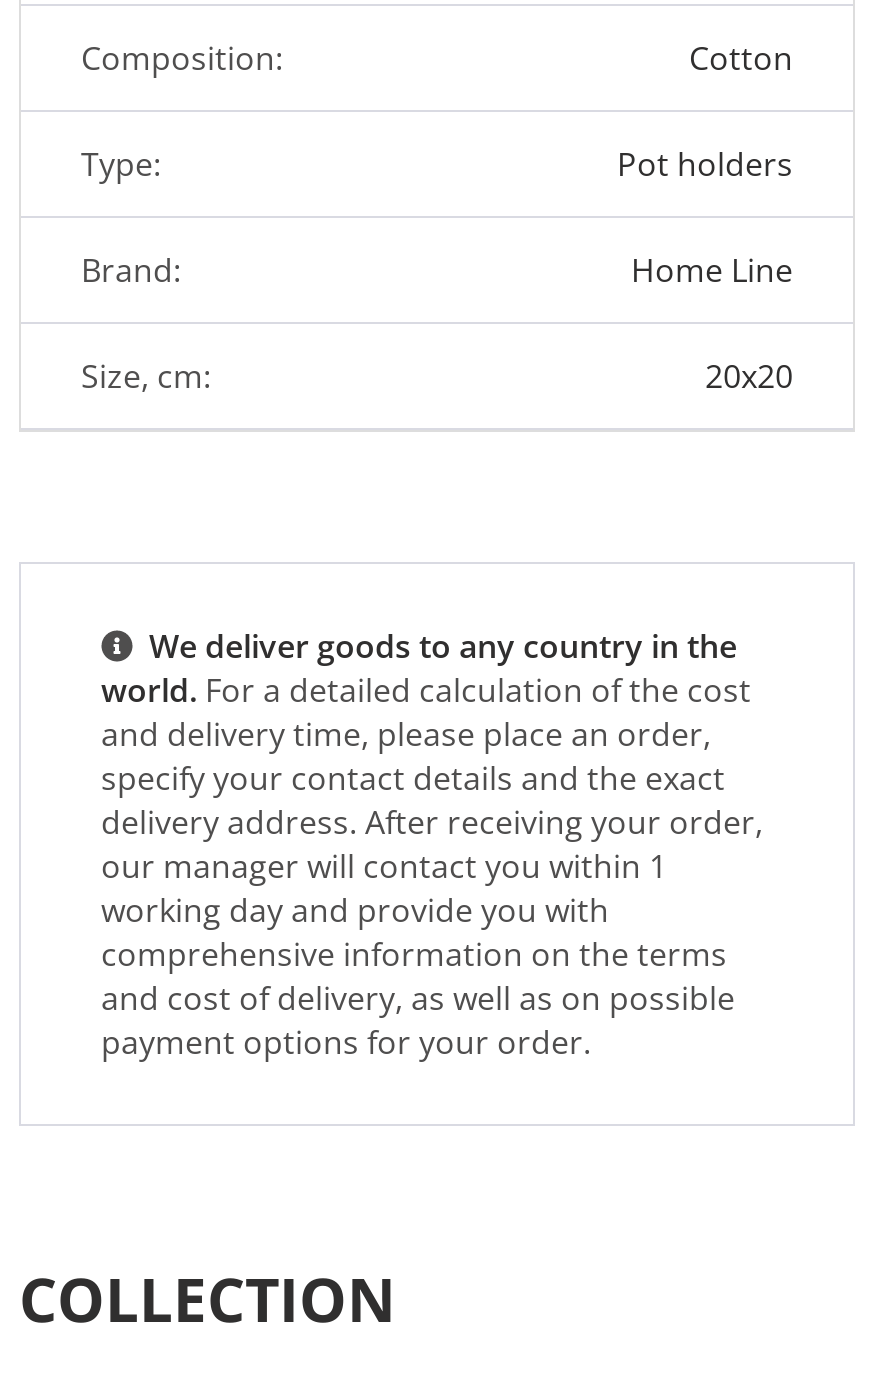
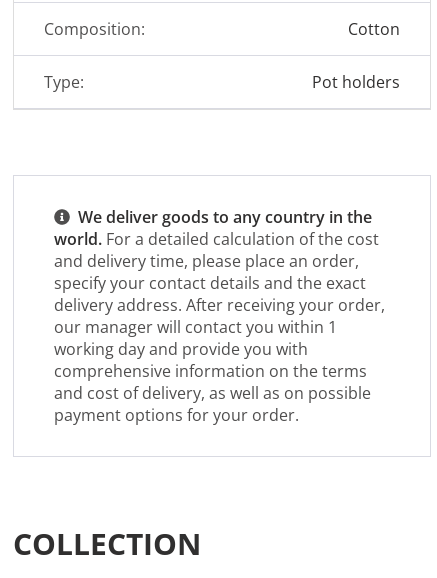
- Brand:
- Home Line
- Size, cm:
- 20x20
